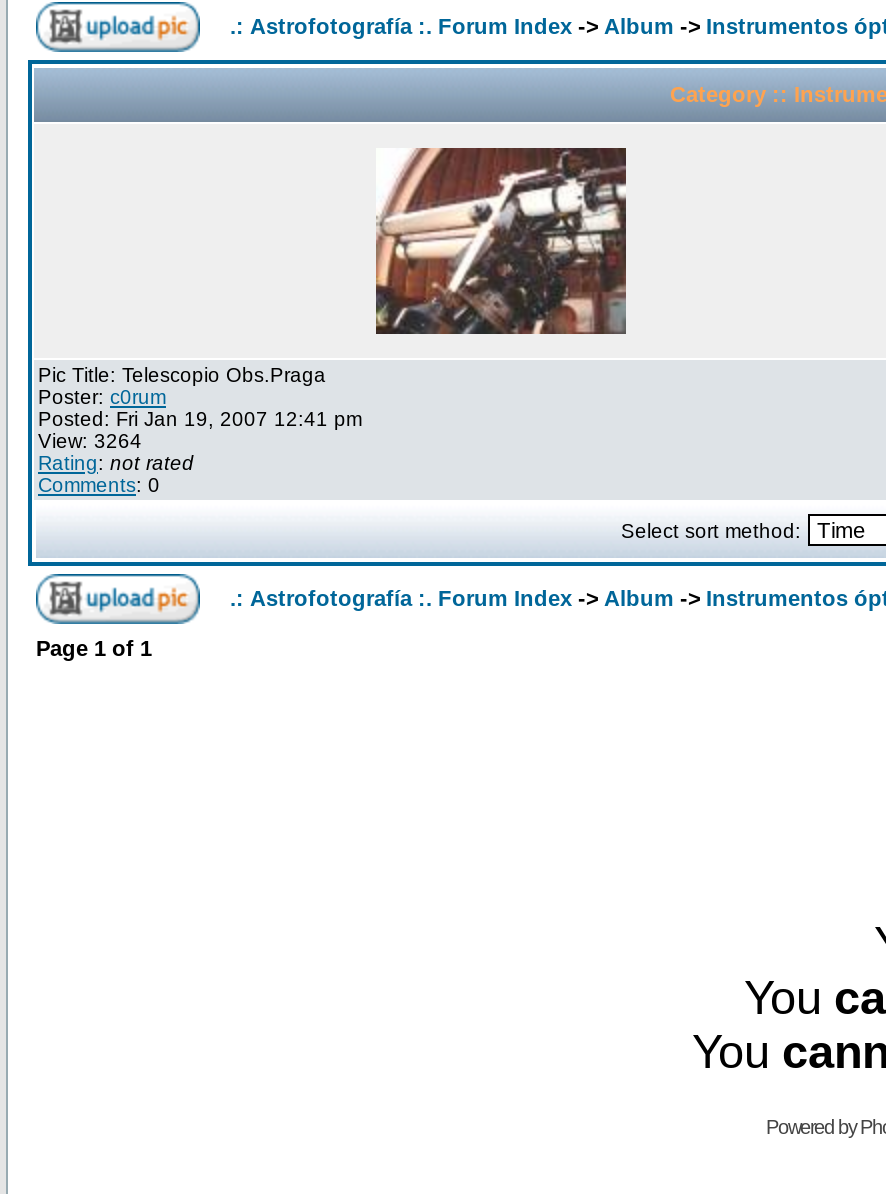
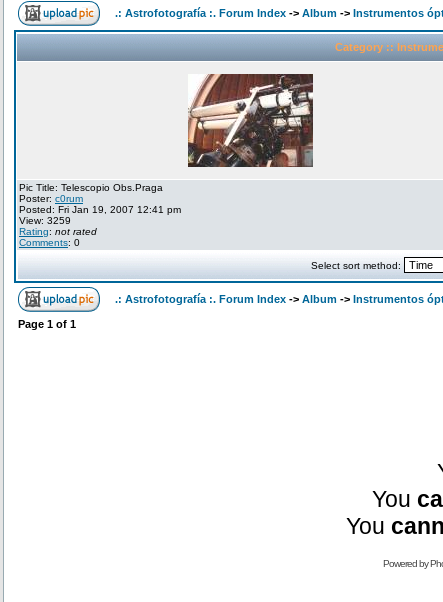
- View: 3264
+ View: 3259
